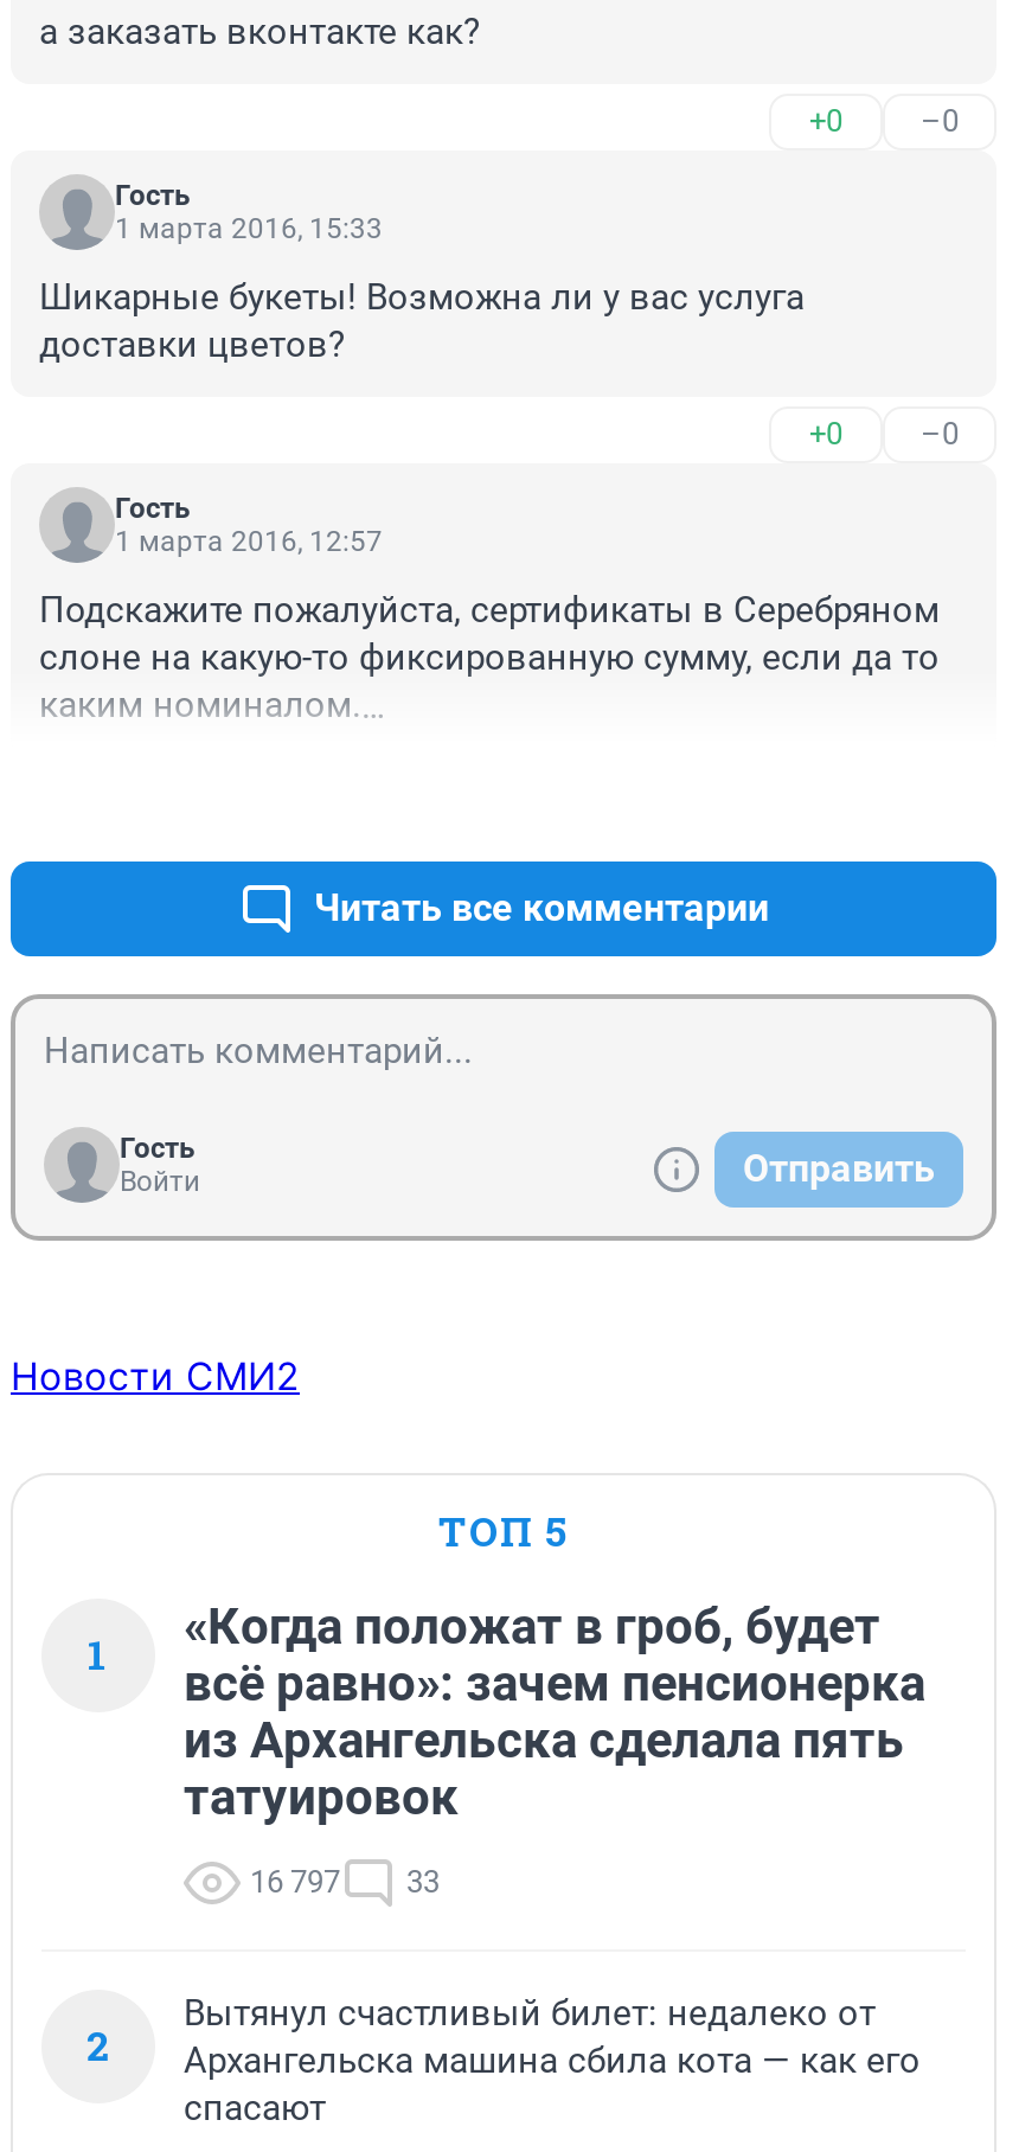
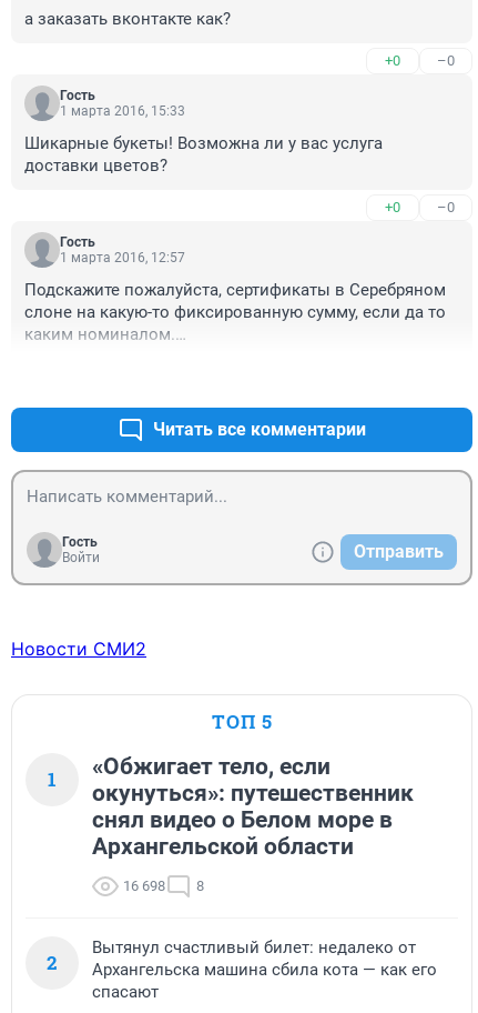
- «Когда положат в гроб, будет
- всё равно»: зачем пенсионерка
- из Архангельска сделала пять
- татуировок
+ «Обжигает тело, если
+ окунуться»: путешественник
+ снял видео о Белом море в
+ Архангельской области

- 16 797
- 33
+ 16 698
+ 8
